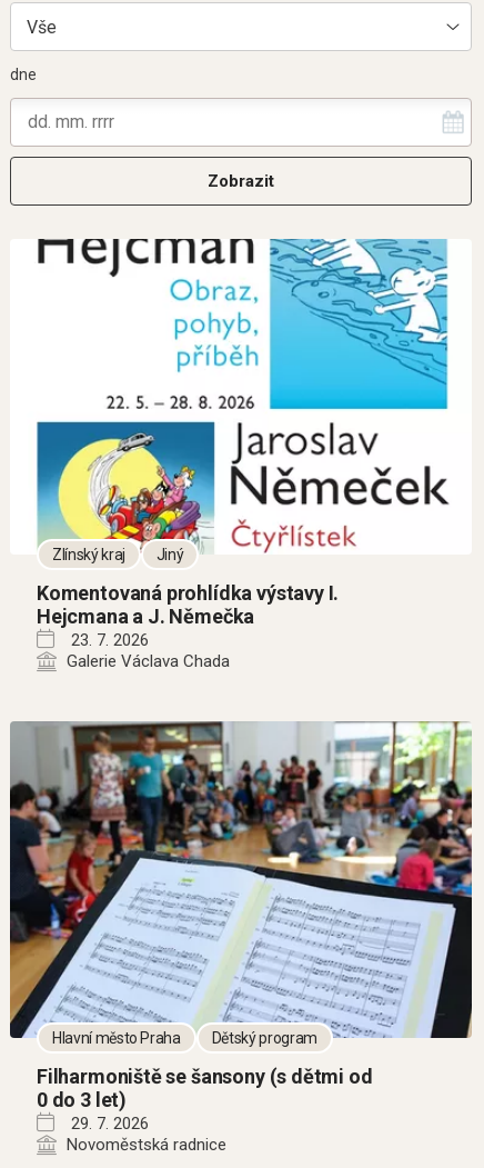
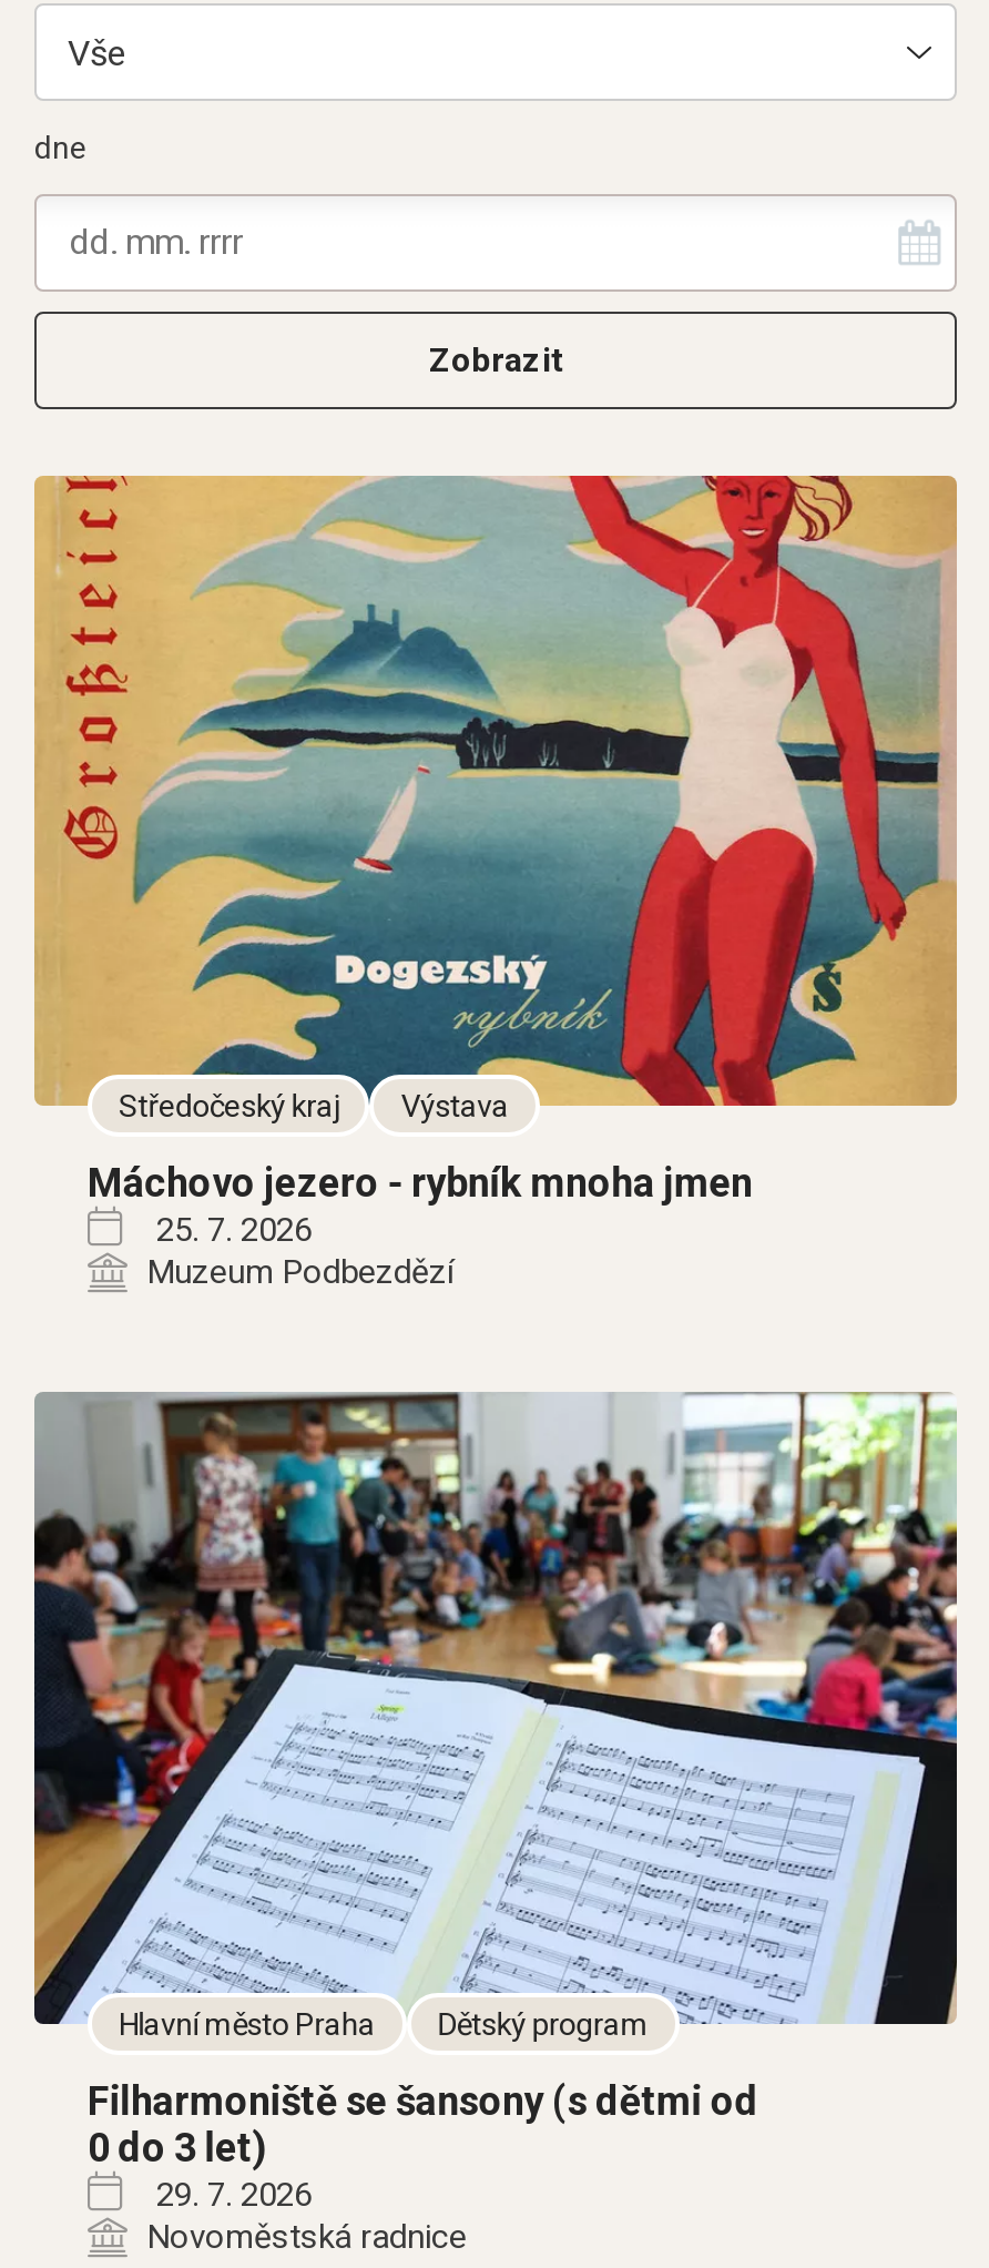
- [image]
- Zlínský kraj
- Jiný
+ [image]
+ Středočeský kraj
+ Výstava

- Komentovaná prohlídka výstavy I.
- Hejcmana a J. Němečka
- 23. 7. 2026
- Galerie Václava Chada
+ Máchovo jezero - rybník mnoha jmen
+ 25. 7. 2026
+ Muzeum Podbezdězí
